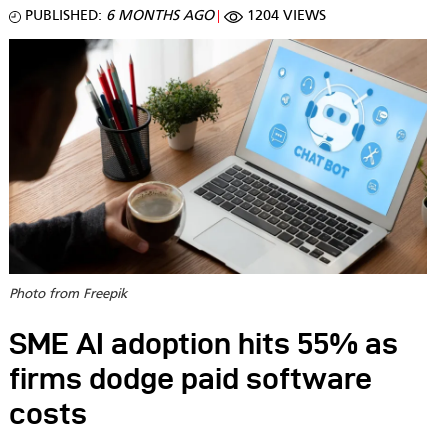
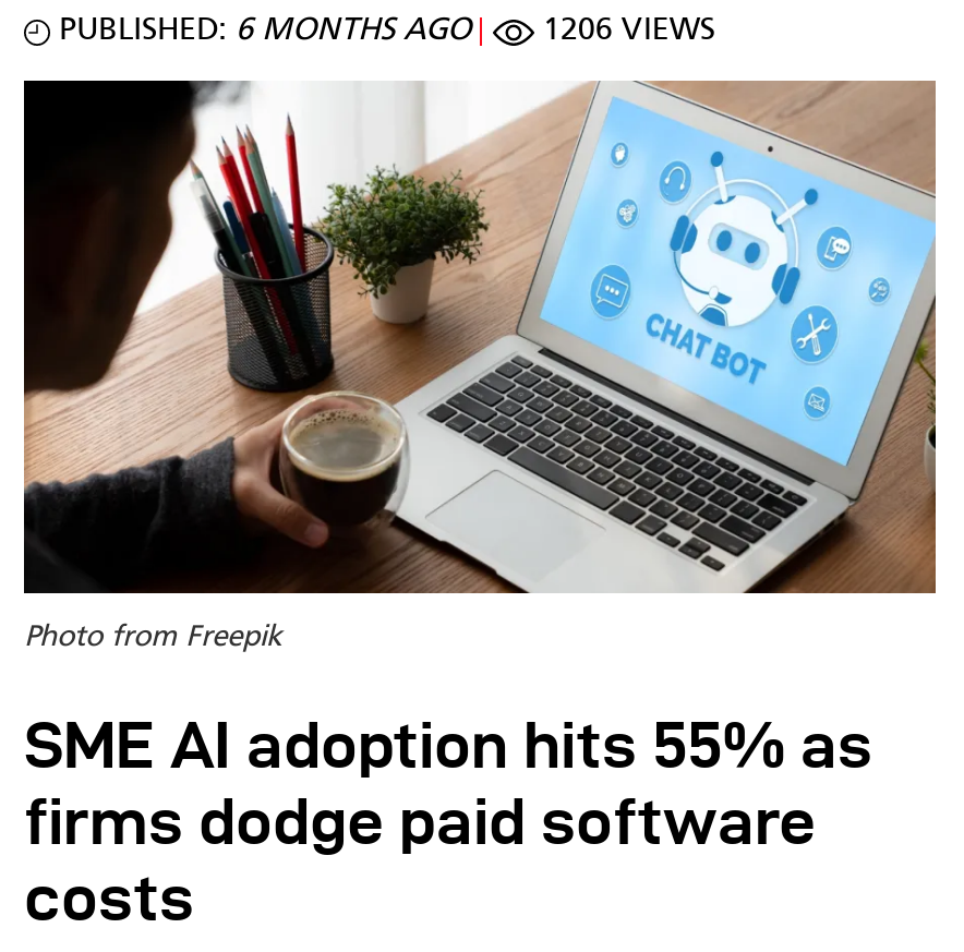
- 1204 VIEWS
+ 1206 VIEWS
